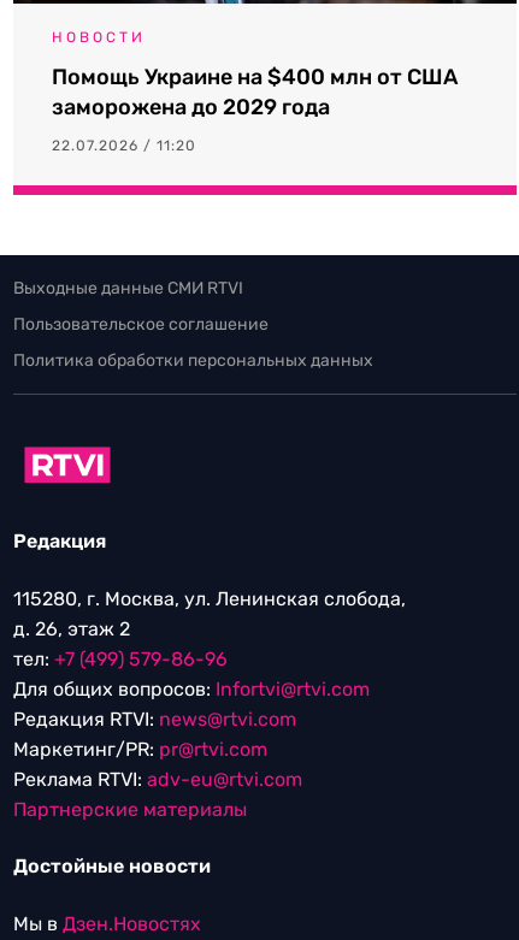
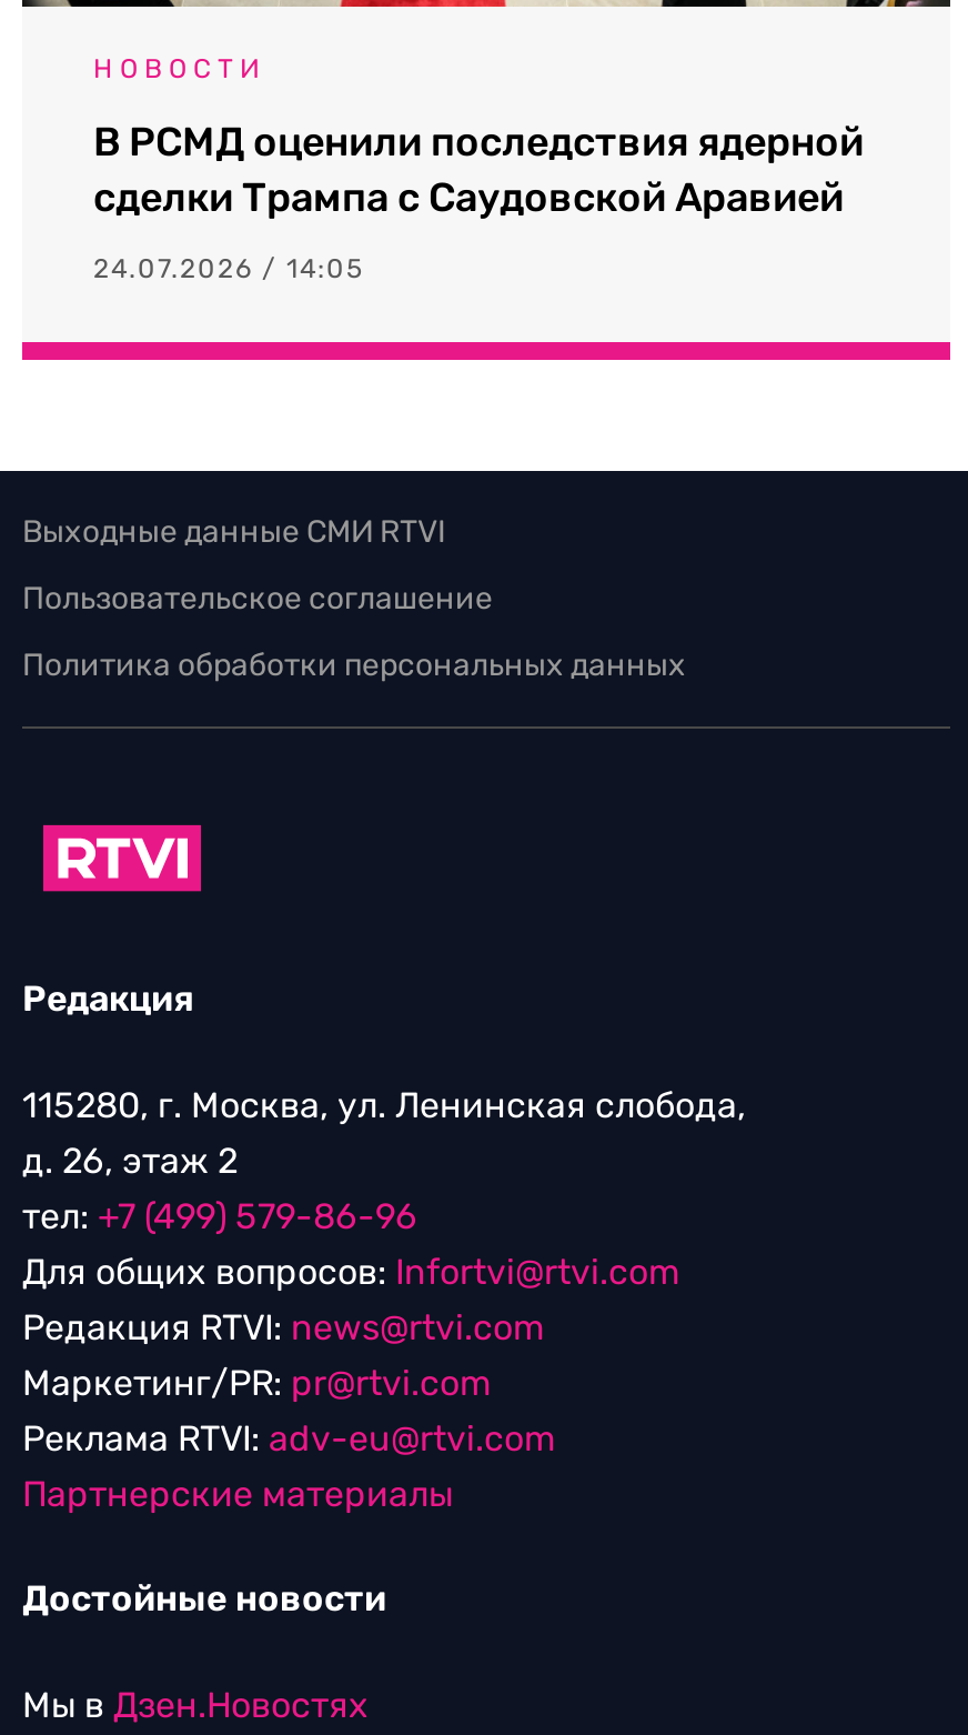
- Помощь Украине на $400 млн от США
- заморожена до 2029 года
+ В РСМД оценили последствия ядерной
+ сделки Трампа с Саудовской Аравией

- 22.07.2026 / 11:20
+ 24.07.2026 / 14:05
